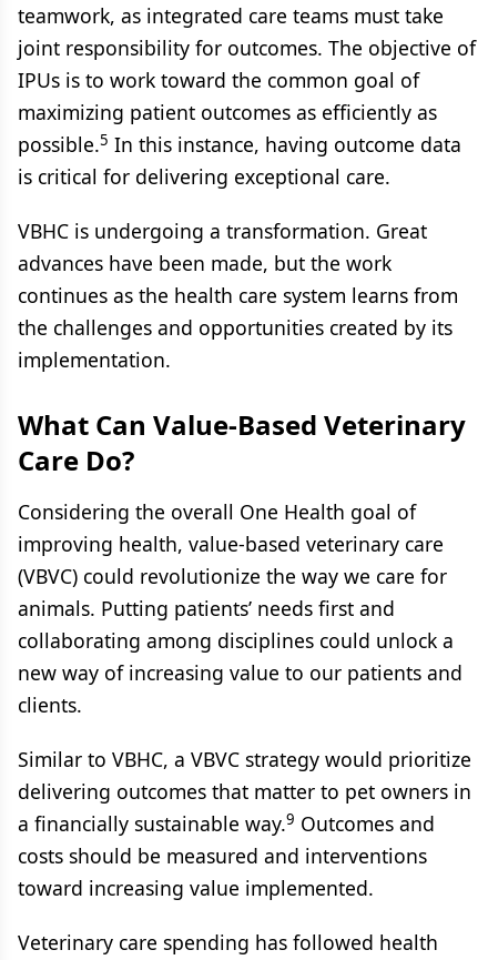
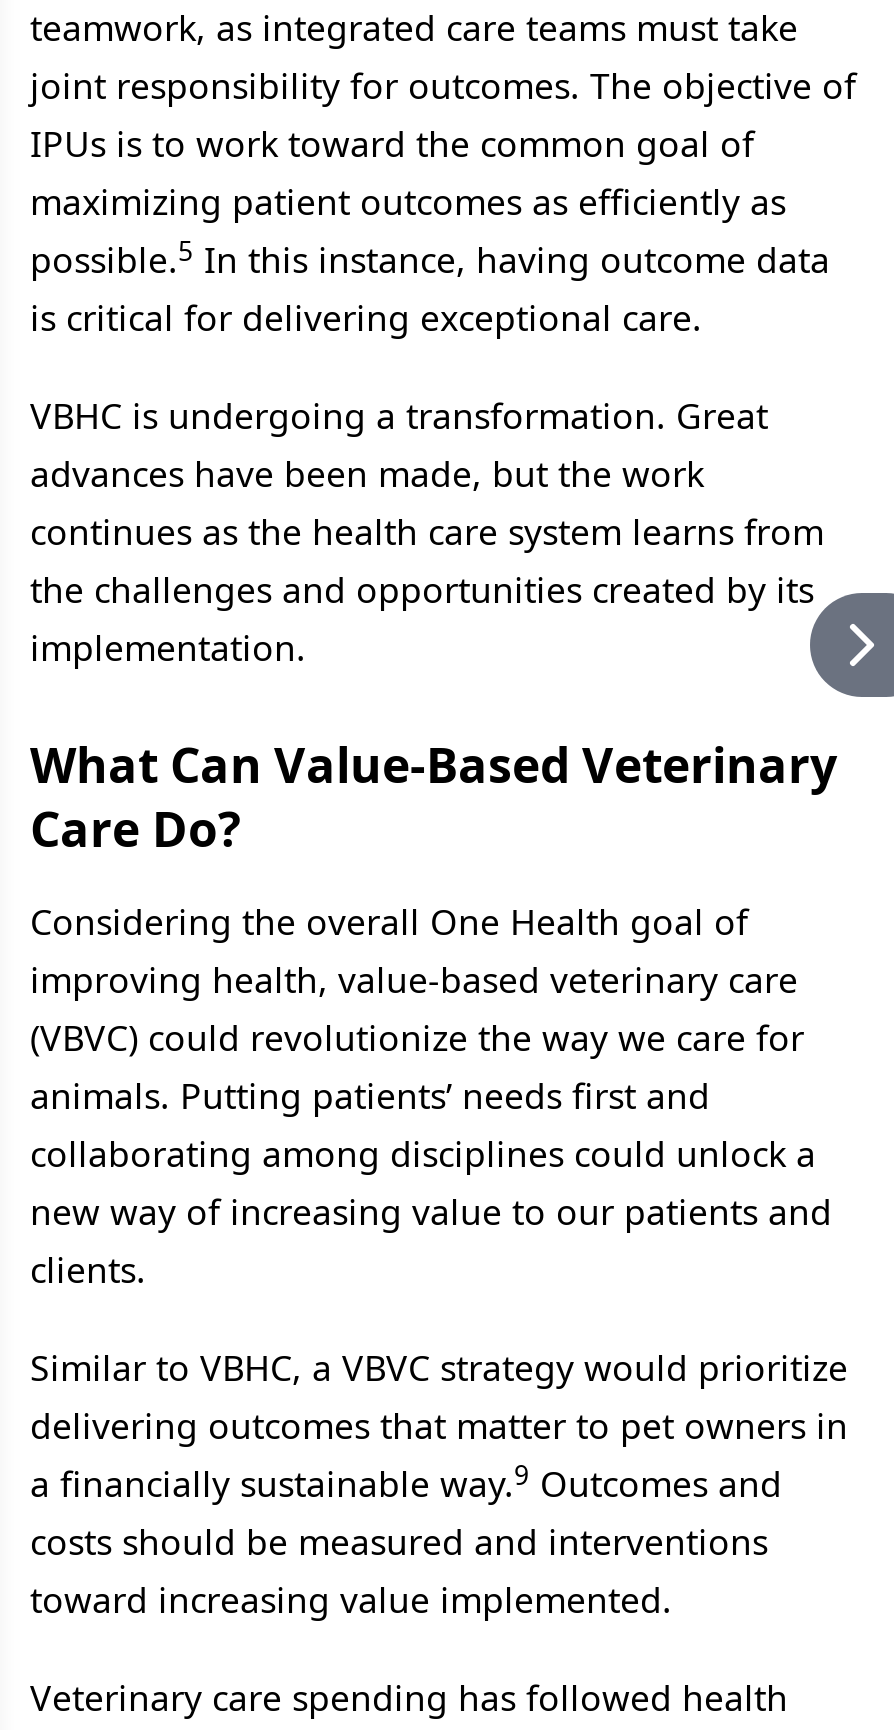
+ [image]
